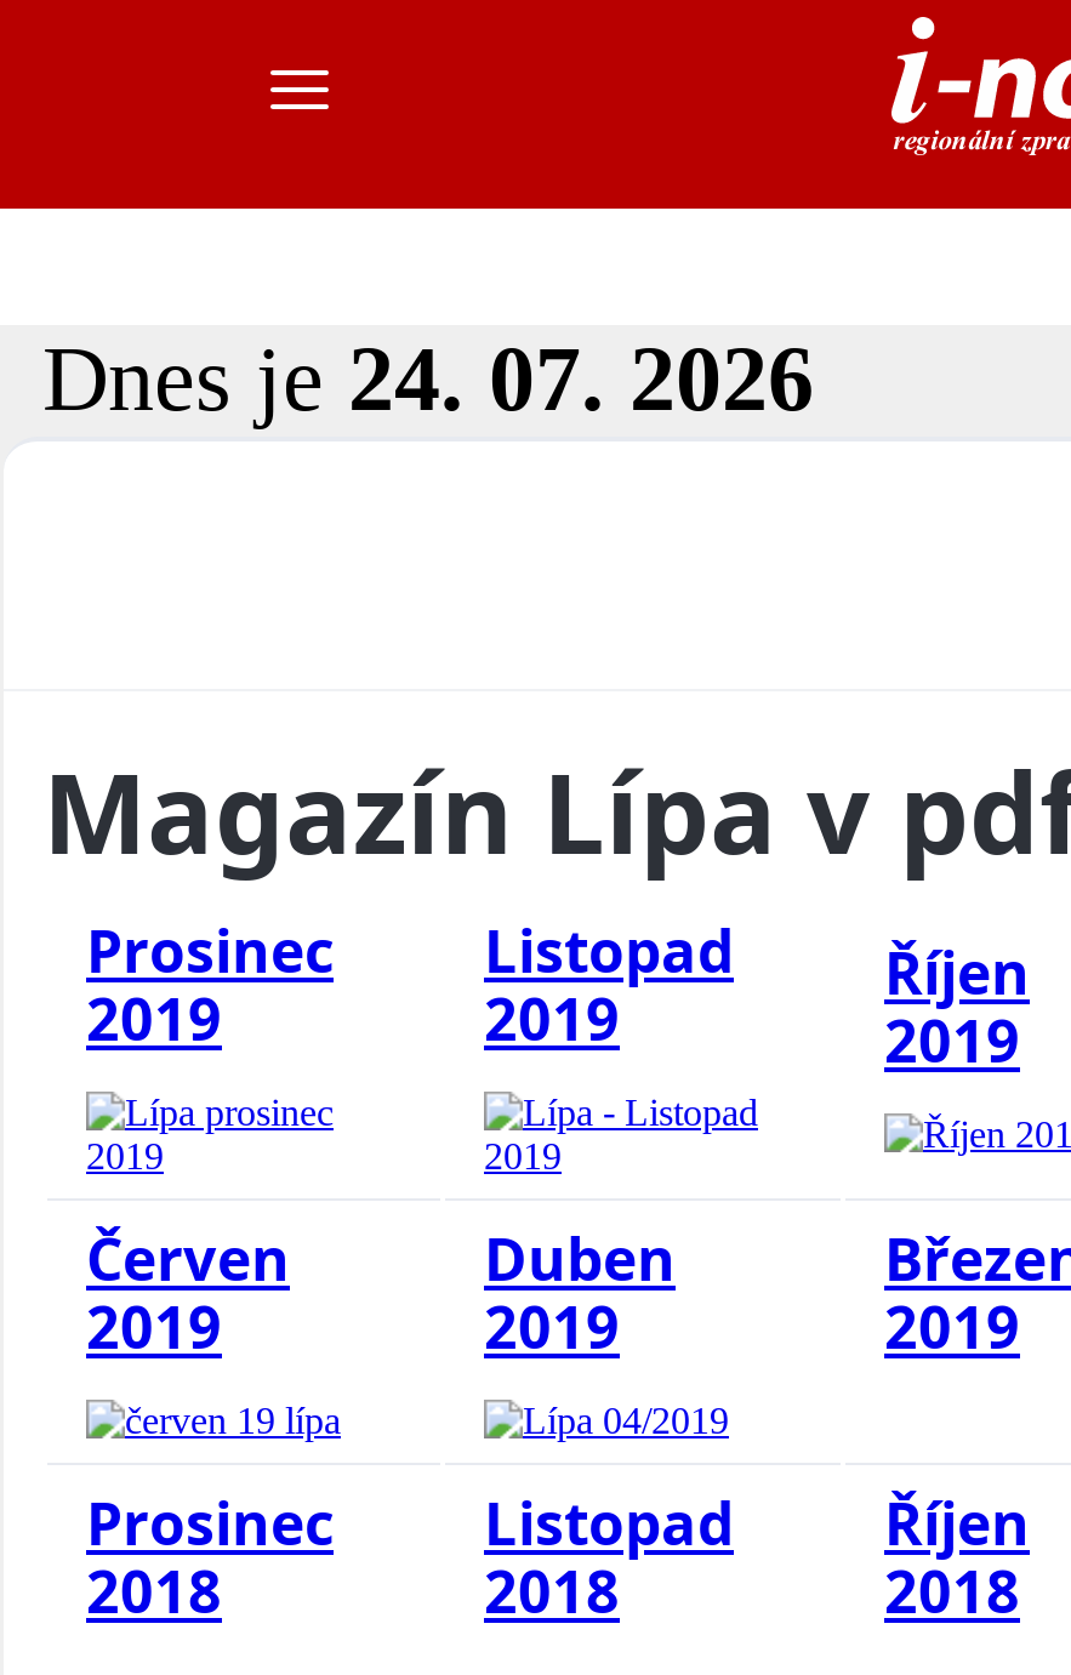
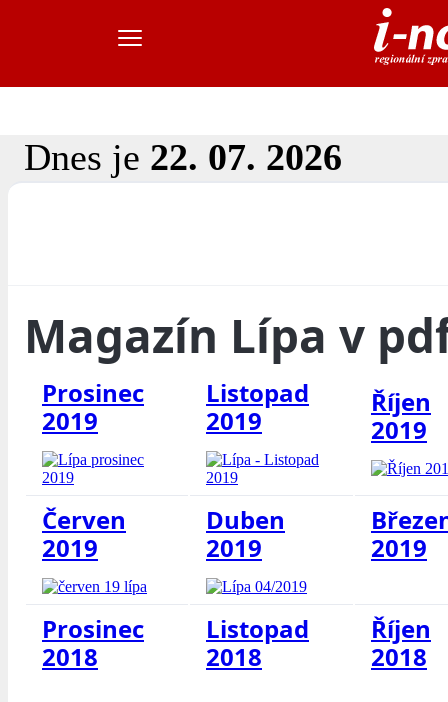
- Dnes je 24. 07. 2026
+ Dnes je 22. 07. 2026
